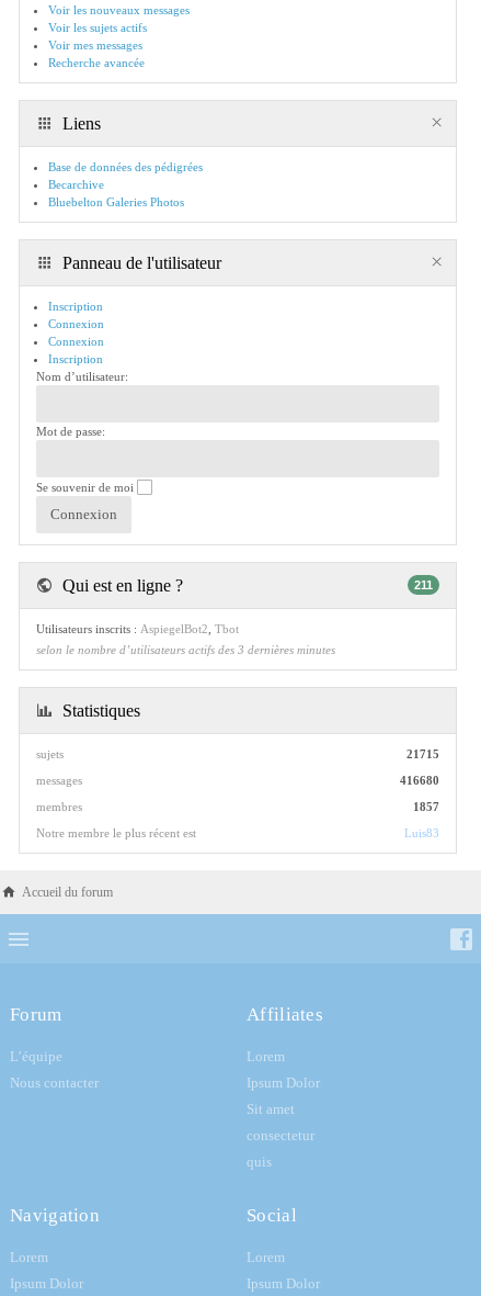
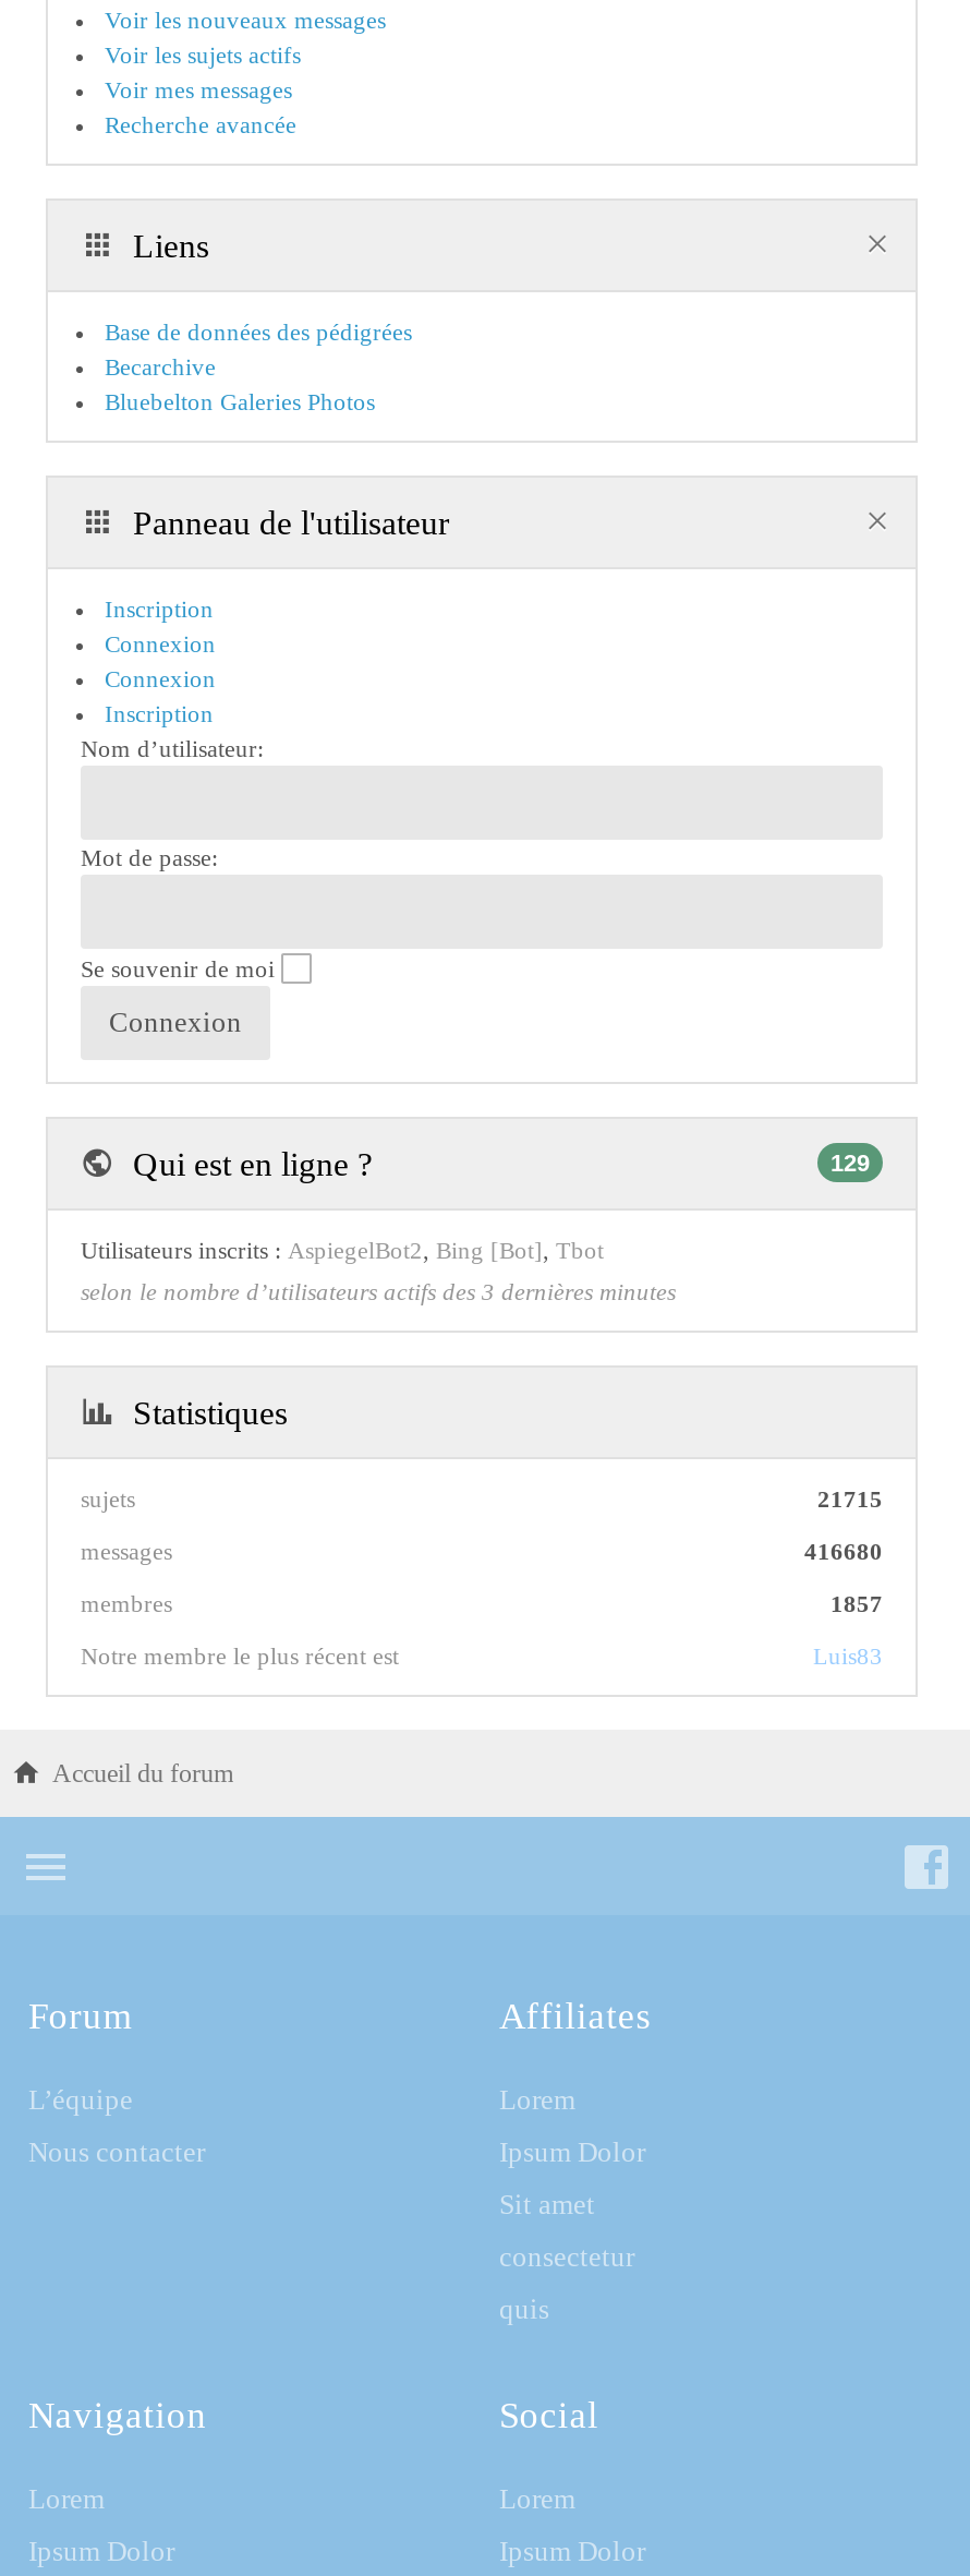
- 211
+ 129

- Utilisateurs inscrits : AspiegelBot2, Tbot
+ Utilisateurs inscrits : AspiegelBot2, Bing [Bot], Tbot
